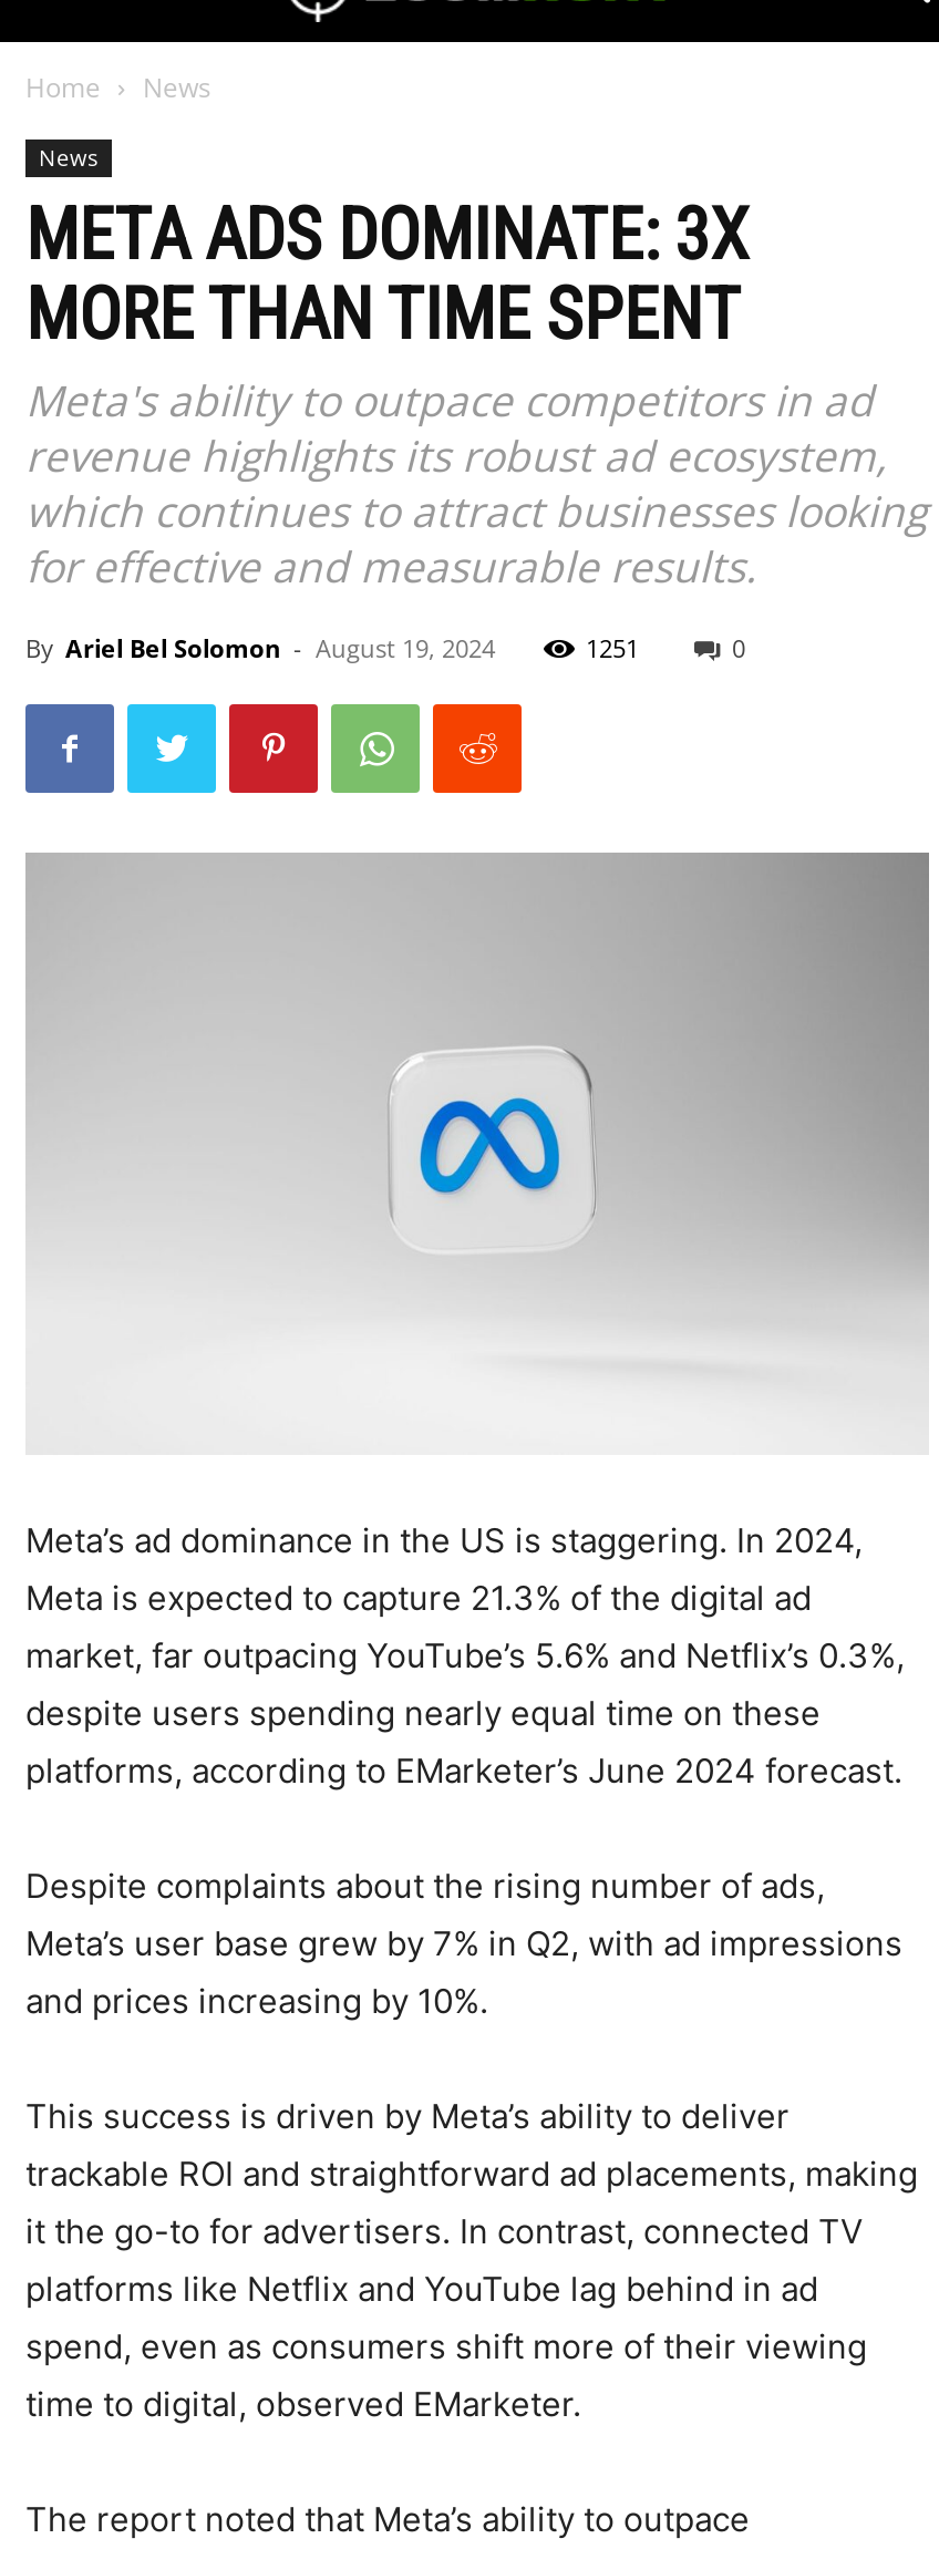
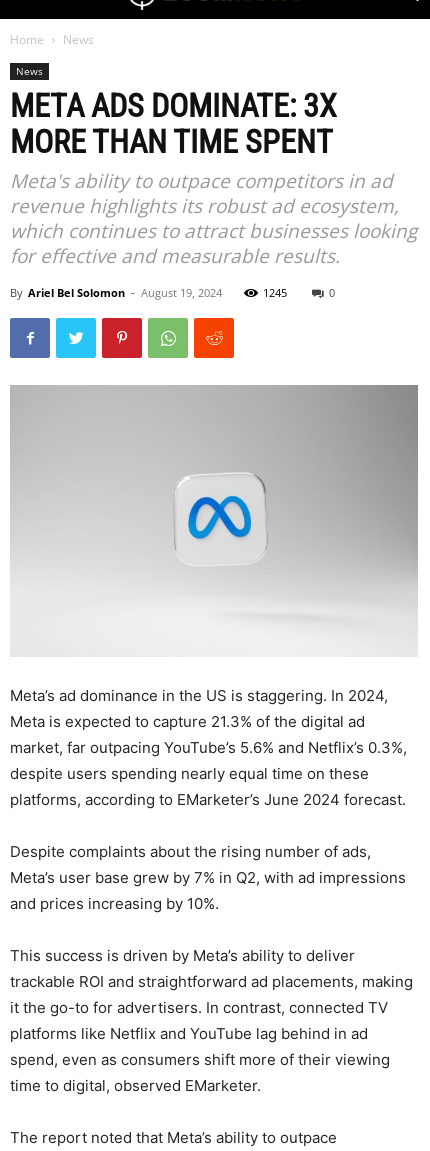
- 1251
+ 1245
